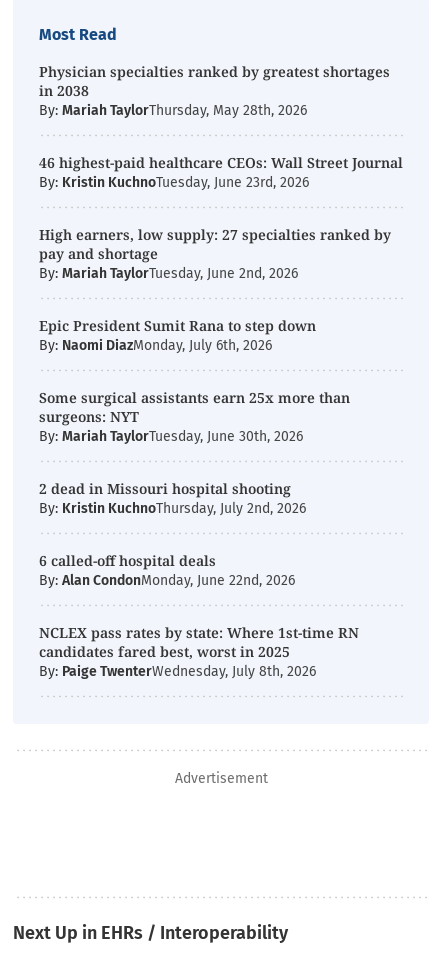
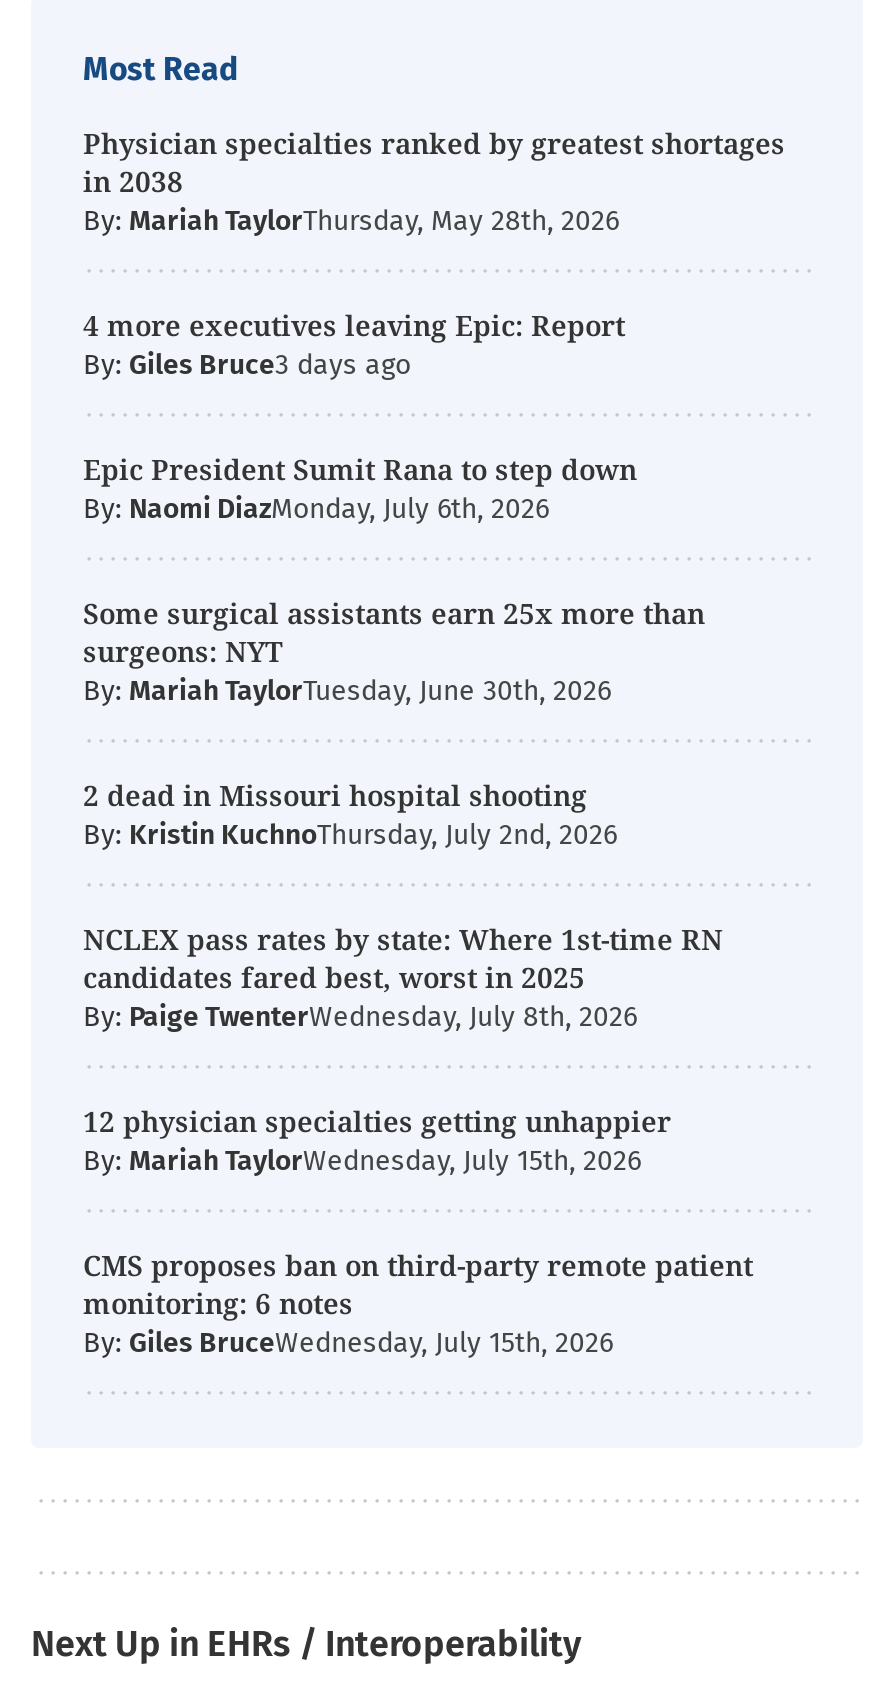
- 46 highest-paid healthcare CEOs: Wall Street Journal
- By: Kristin KuchnoTuesday, June 23rd, 2026
- High earners, low supply: 27 specialties ranked by
- pay and shortage
- By: Mariah TaylorTuesday, June 2nd, 2026
+ 4 more executives leaving Epic: Report
+ By: Giles Bruce

- 6 called-off hospital deals
- By: Alan CondonMonday, June 22nd, 2026

moved up: NCLEX pass rates by state: Where 1st-time RN | candidates fared best, worst in 2025 | By: Paige TwenterWednesday, July 8th, 2026

- Advertisement
+ 12 physician specialties getting unhappier
+ By: Mariah TaylorWednesday, July 15th, 2026
+ CMS proposes ban on third-party remote patient
+ monitoring: 6 notes
+ By: Giles BruceWednesday, July 15th, 2026
